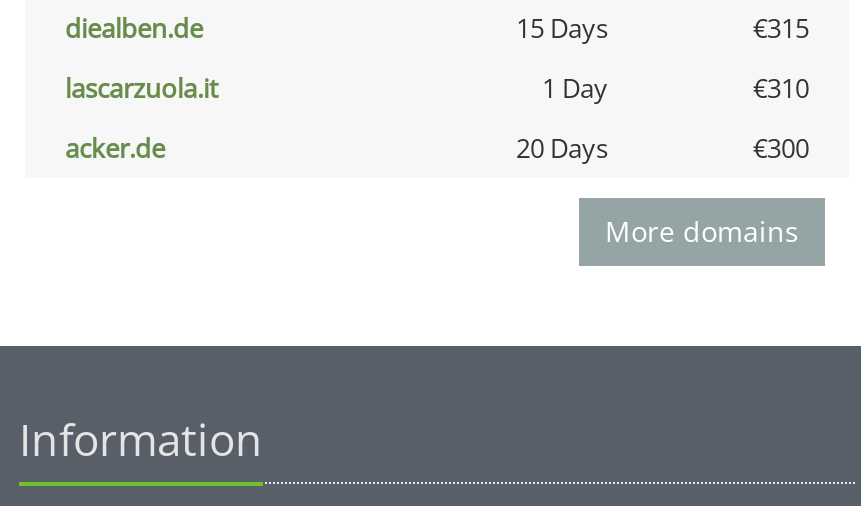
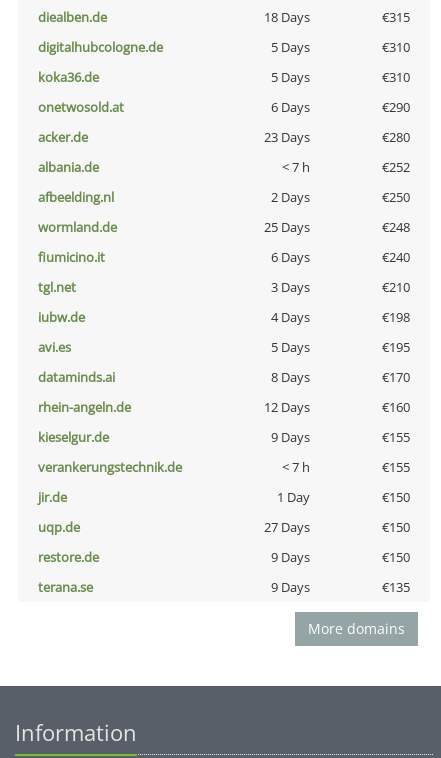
- 15 Days
+ 18 Days

- lascarzuola.it
- 1 Day
+ digitalhubcologne.de
+ 5 Days

+ koka36.de
+ 5 Days
+ €310
+ onetwosold.at
+ 6 Days
+ €290

- 20 Days
- €300
+ 23 Days
+ €280
+ albania.de
+ < 7 h
+ €252
+ afbeelding.nl
+ 2 Days
+ €250
+ wormland.de
+ 25 Days
+ €248
+ fiumicino.it
+ 6 Days
+ €240
+ tgl.net
+ 3 Days
+ €210
+ iubw.de
+ 4 Days
+ €198
+ avi.es
+ 5 Days
+ €195
+ dataminds.ai
+ 8 Days
+ €170
+ rhein-angeln.de
+ 12 Days
+ €160
+ kieselgur.de
+ 9 Days
+ €155
+ verankerungstechnik.de
+ < 7 h
+ €155
+ jir.de
+ 1 Day
+ €150
+ uqp.de
+ 27 Days
+ €150
+ restore.de
+ 9 Days
+ €150
+ terana.se
+ 9 Days
+ €135
